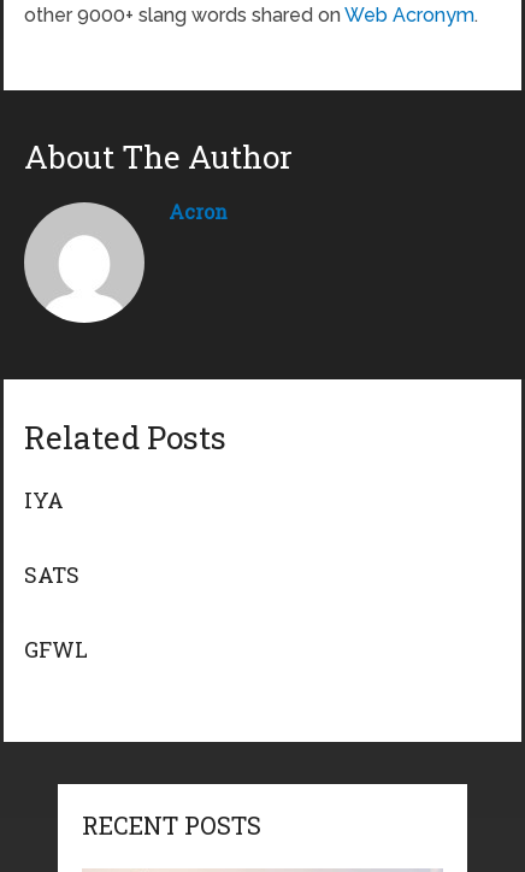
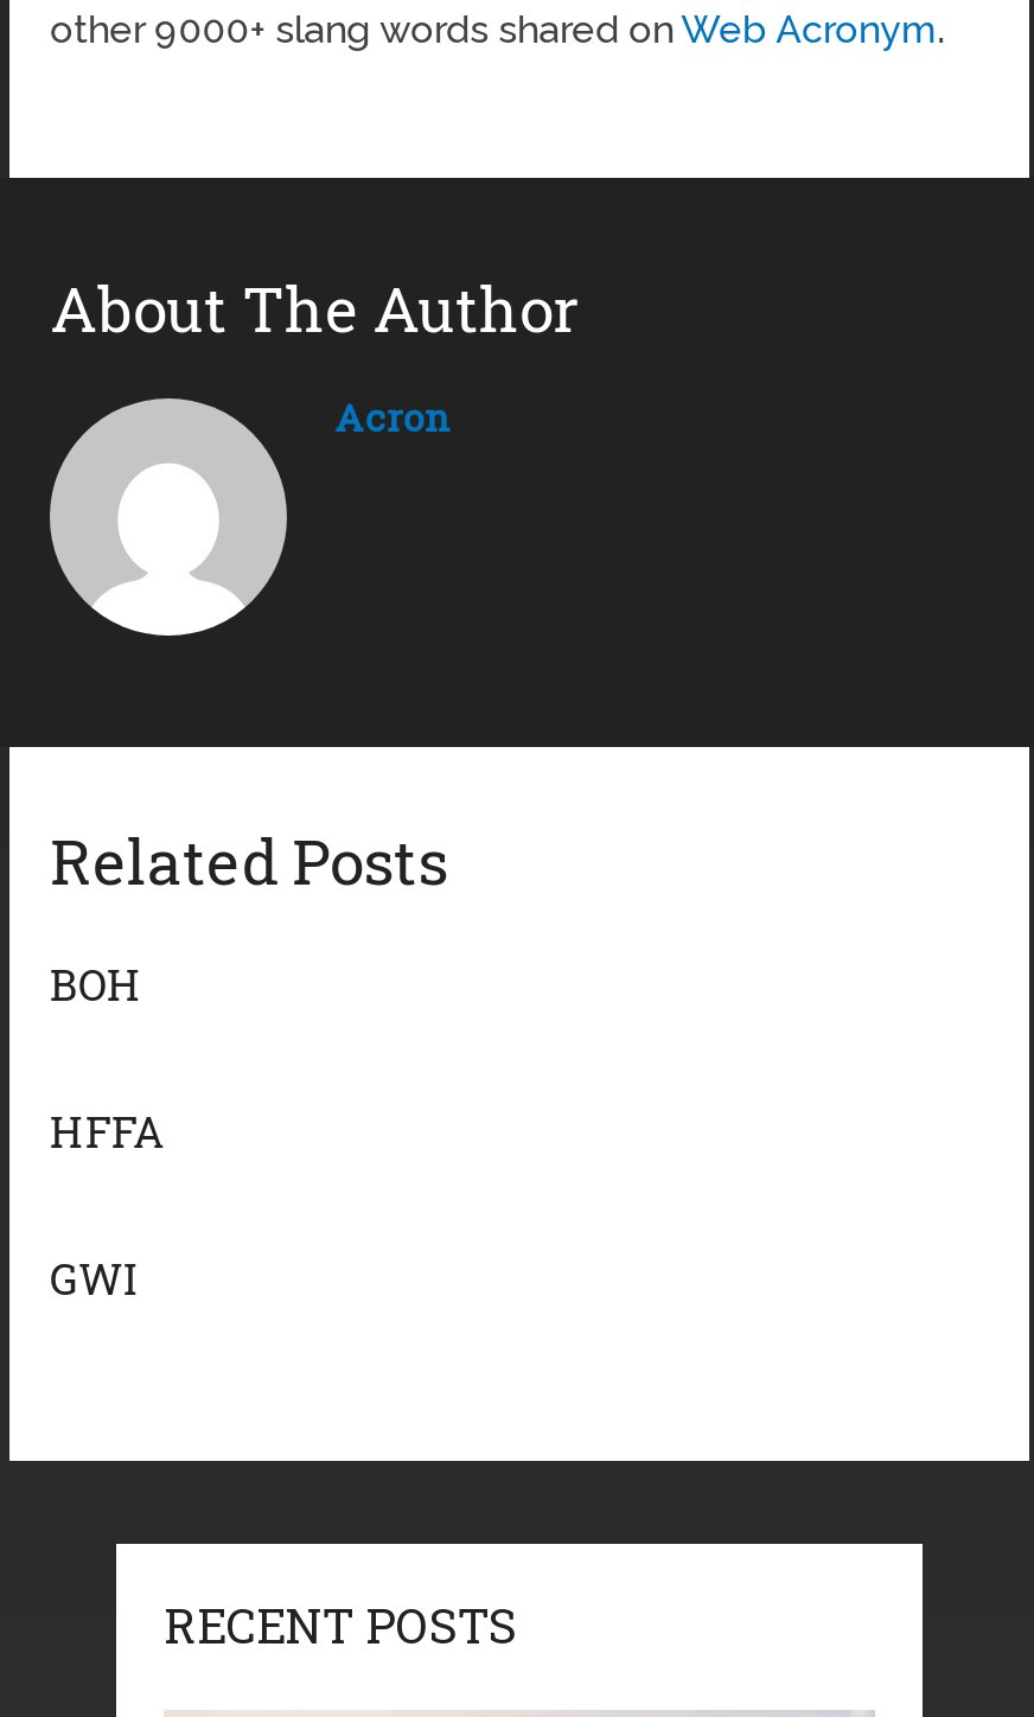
- IYA
+ BOH

- SATS
+ HFFA

- GFWL
+ GWI
